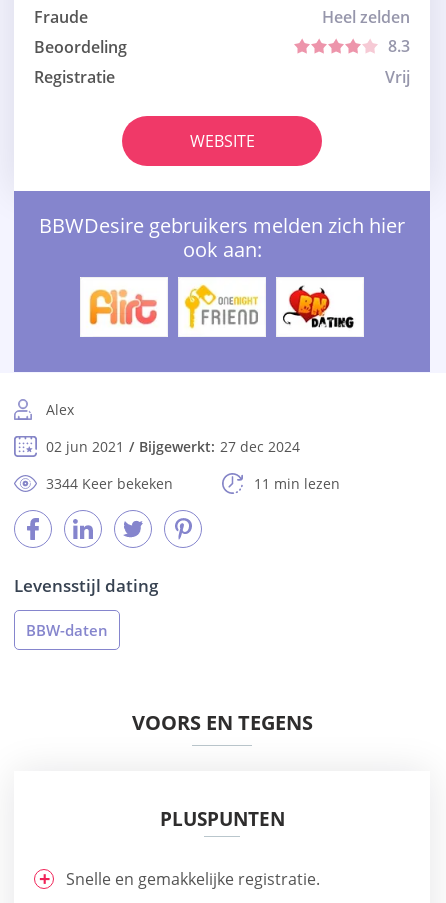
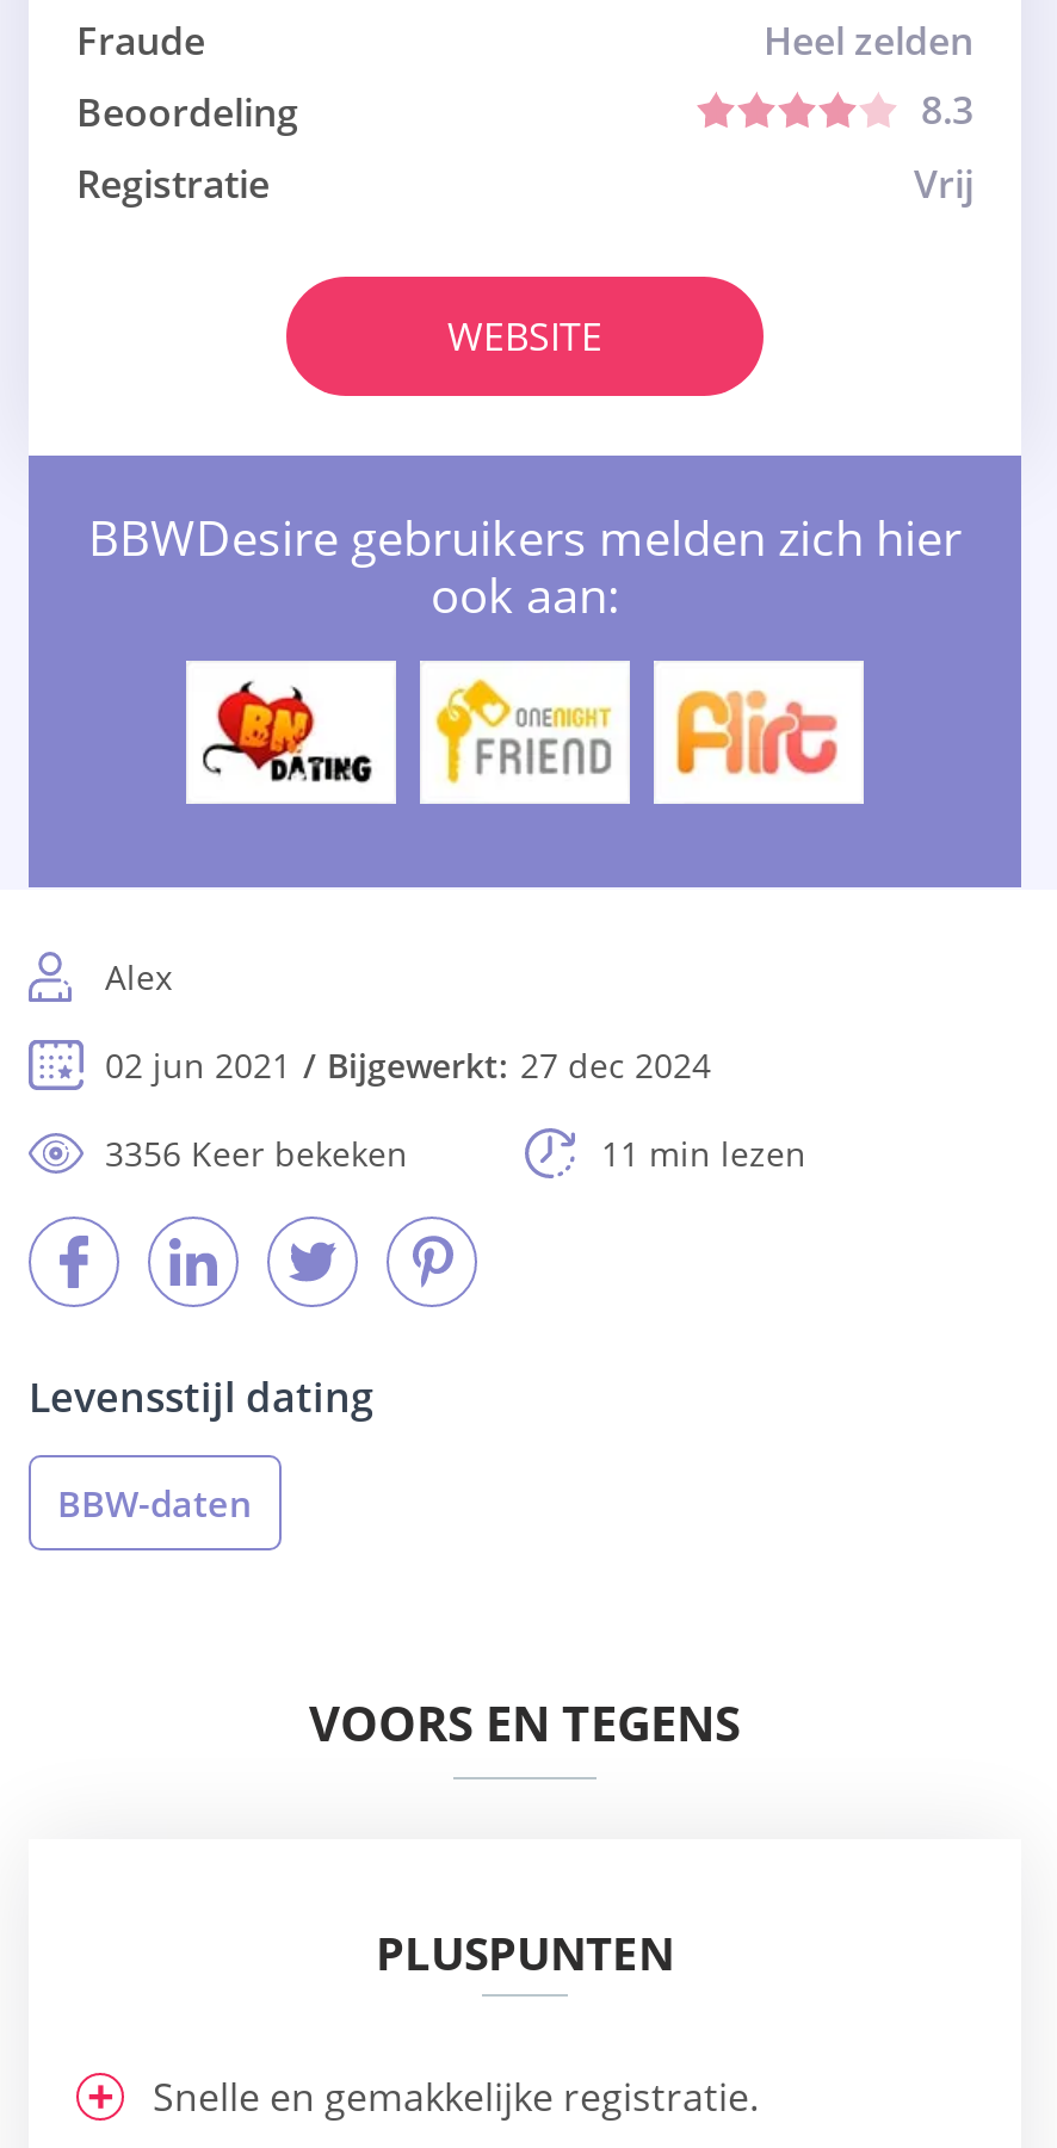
- [image]
+ [image]

- [image]
+ [image]

- 3344 Keer bekeken
+ 3356 Keer bekeken
